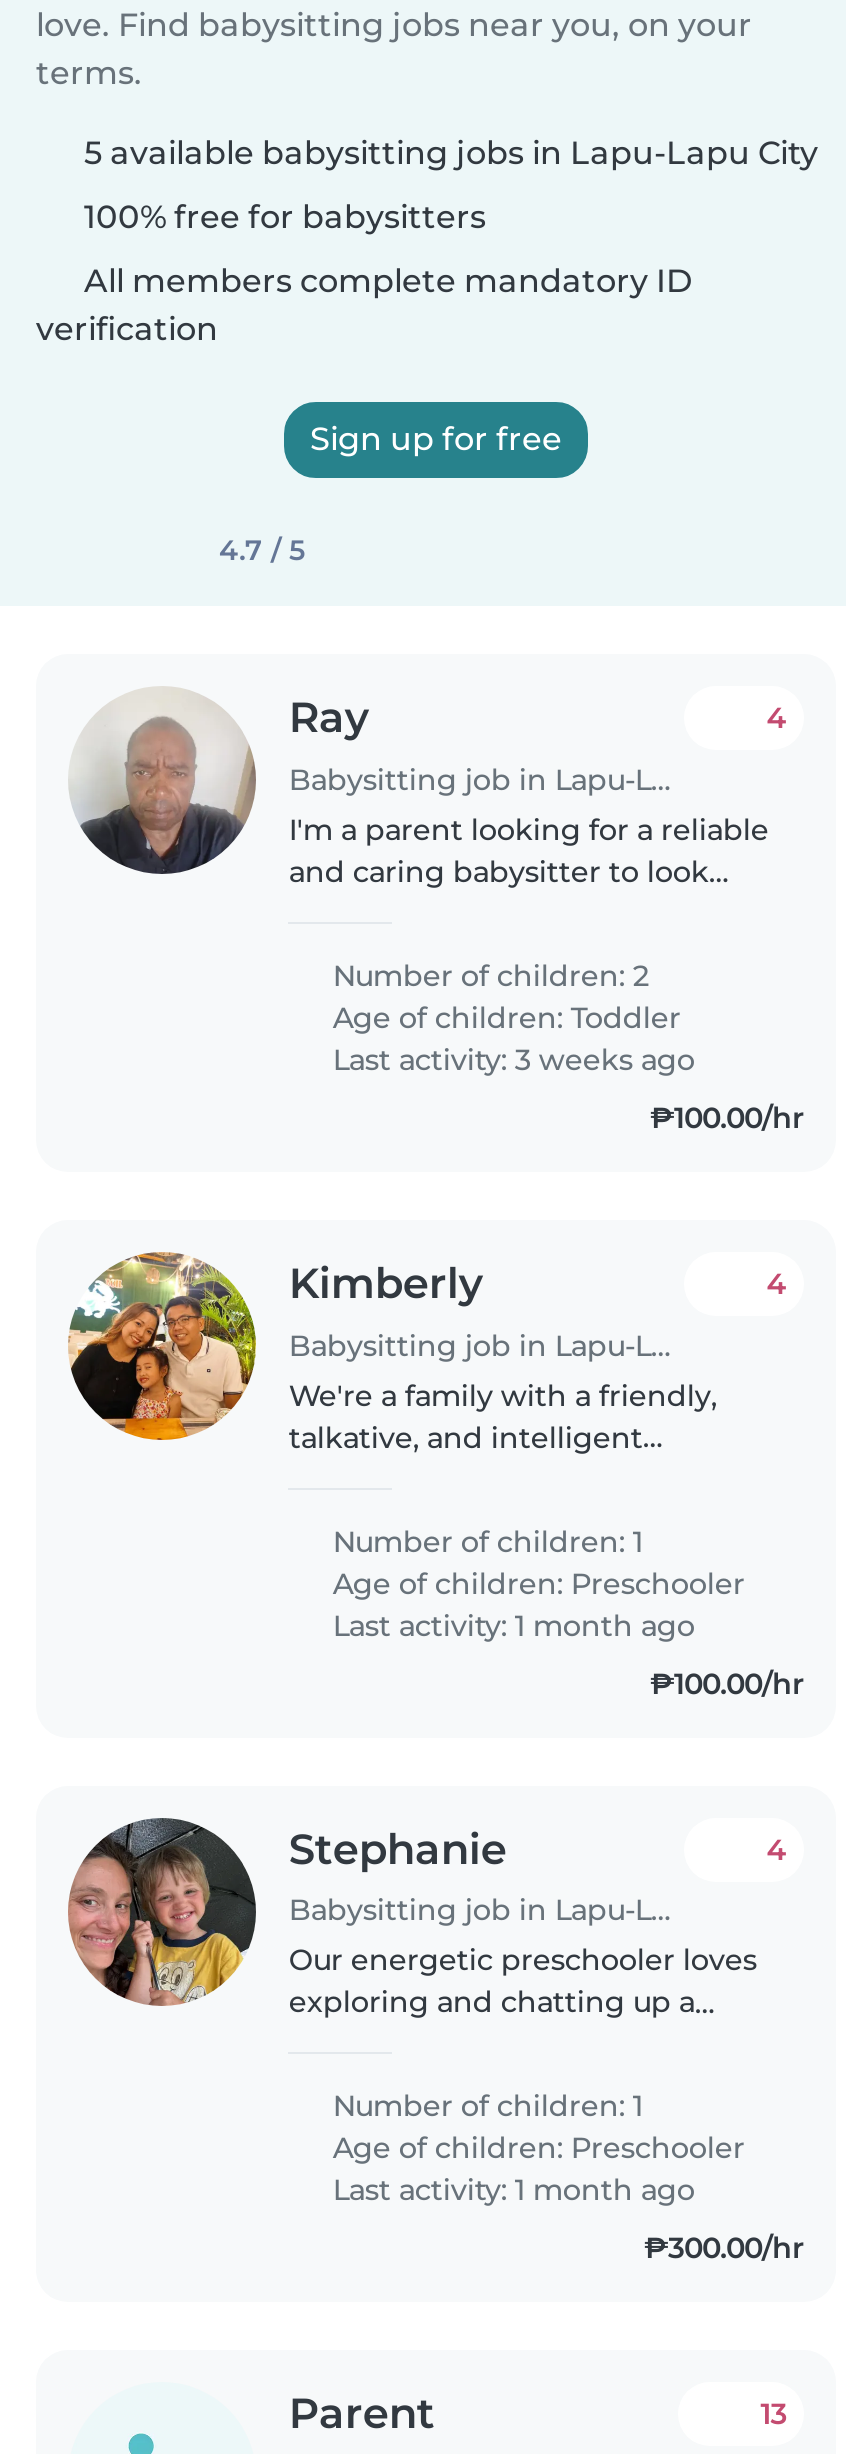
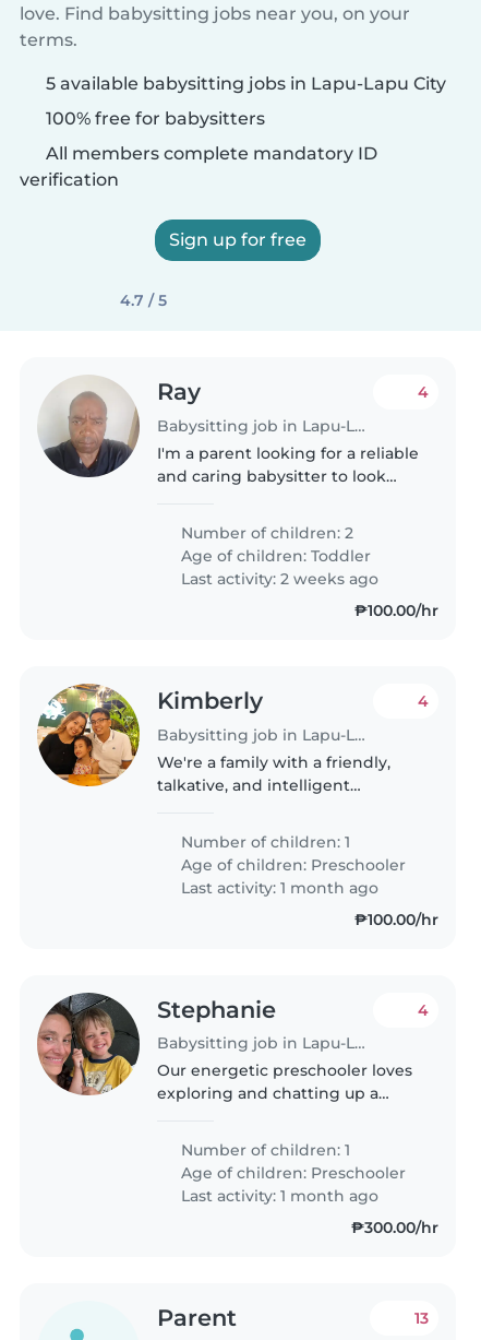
- Last activity: 3 weeks ago
+ Last activity: 2 weeks ago
